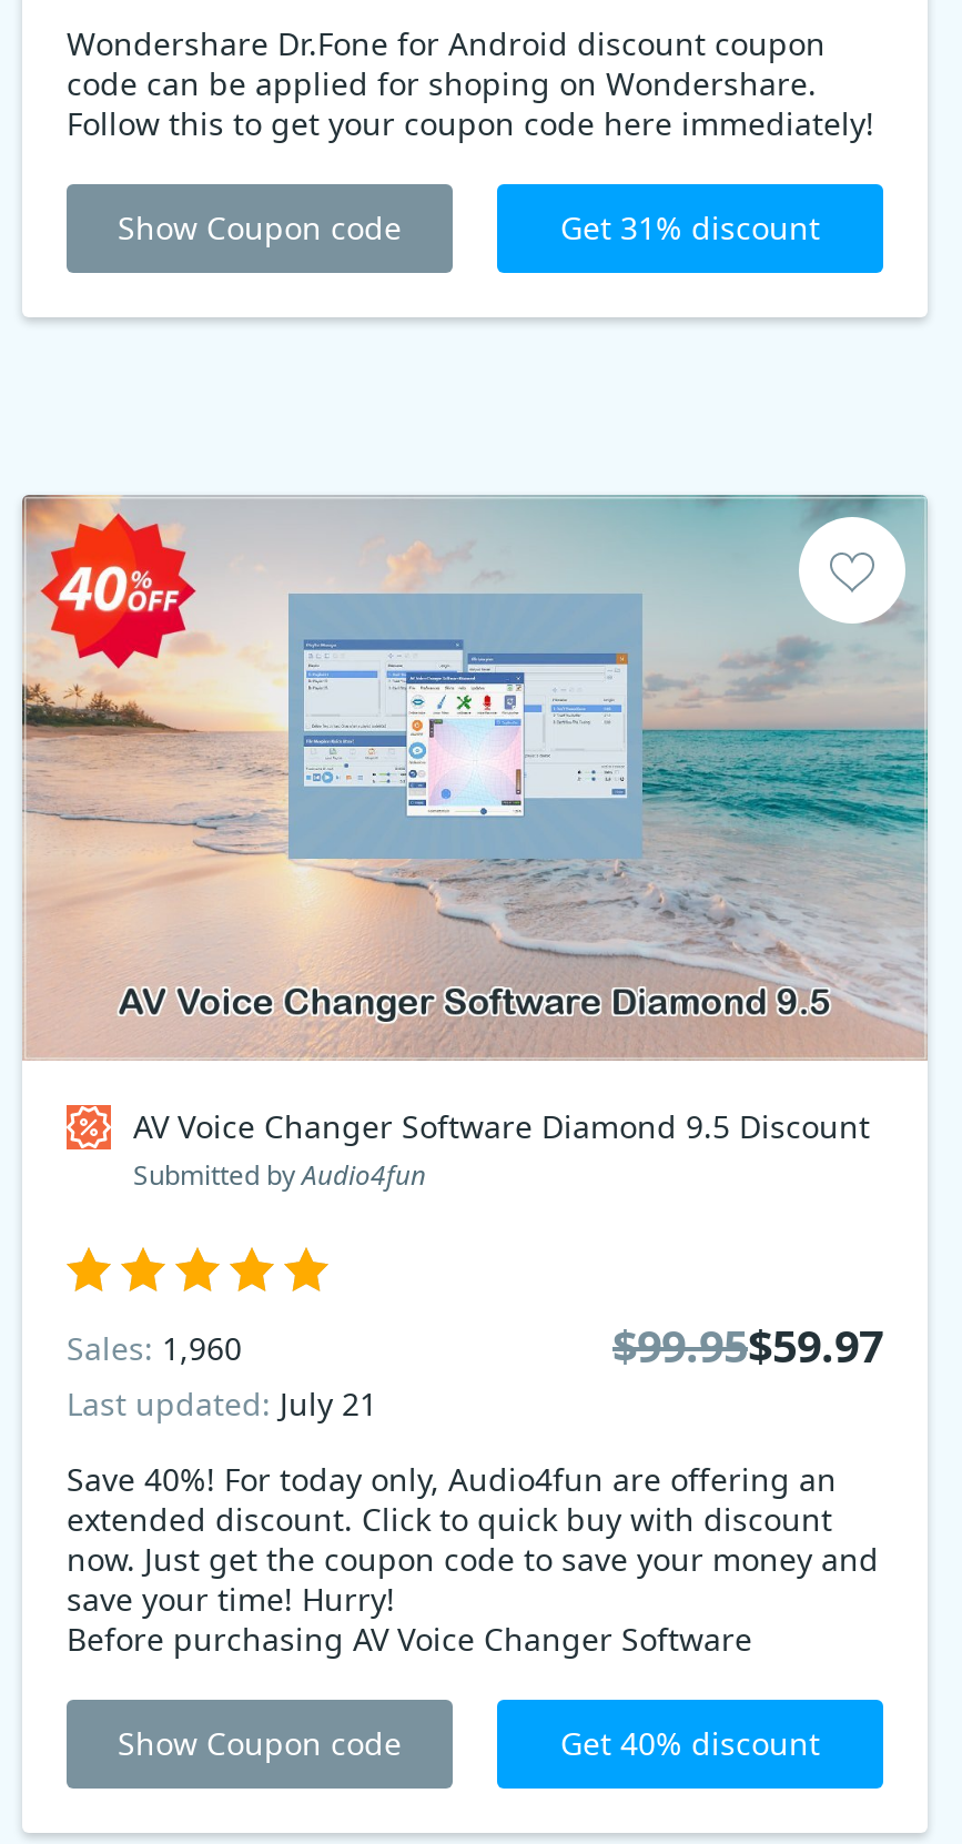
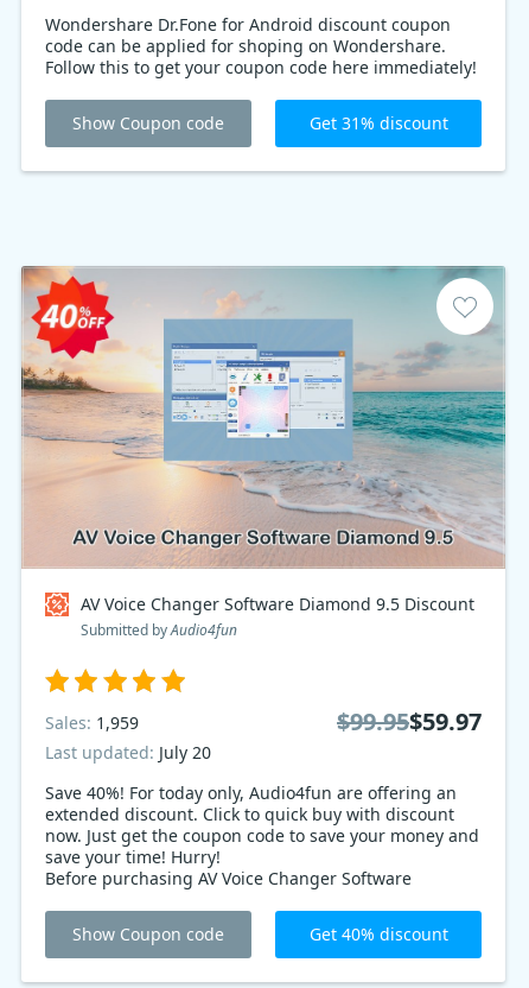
- Sales: 1,960
+ Sales: 1,959

- Last updated: July 21
+ Last updated: July 20
